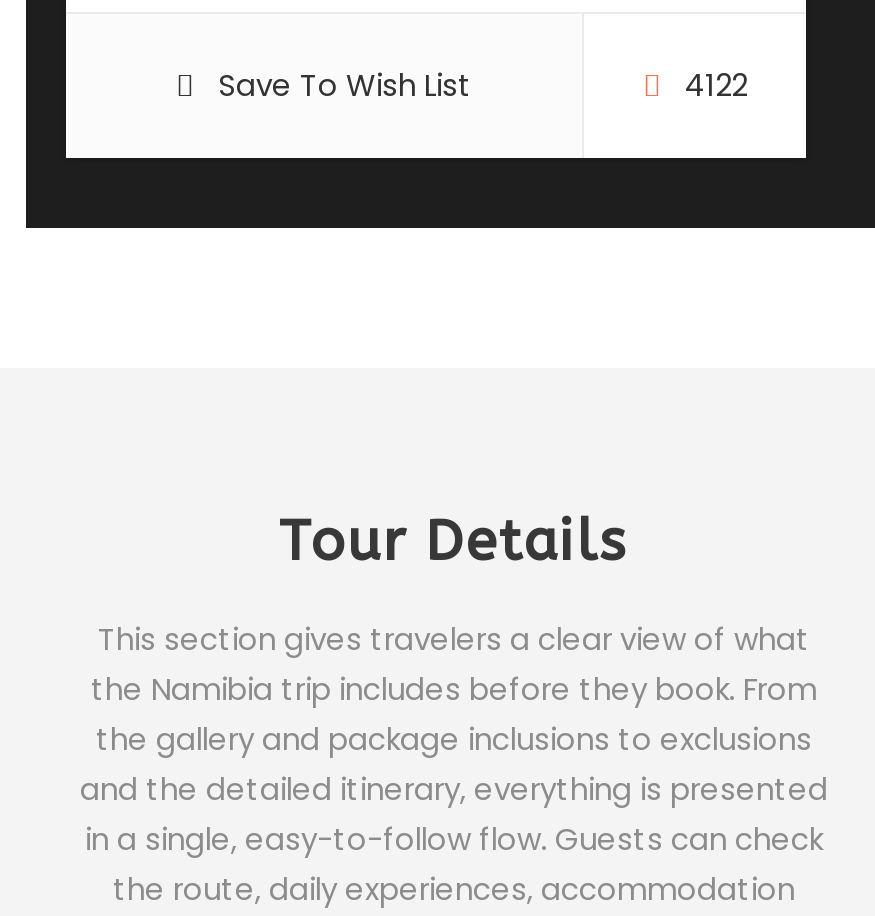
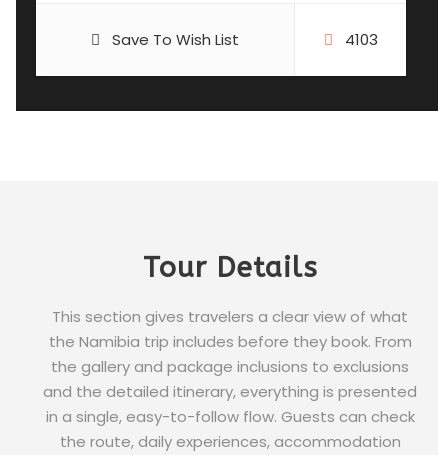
- 4122
+ 4103
